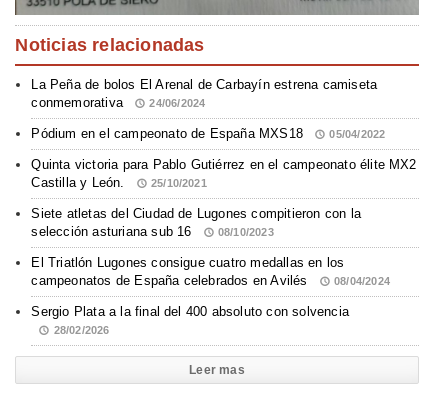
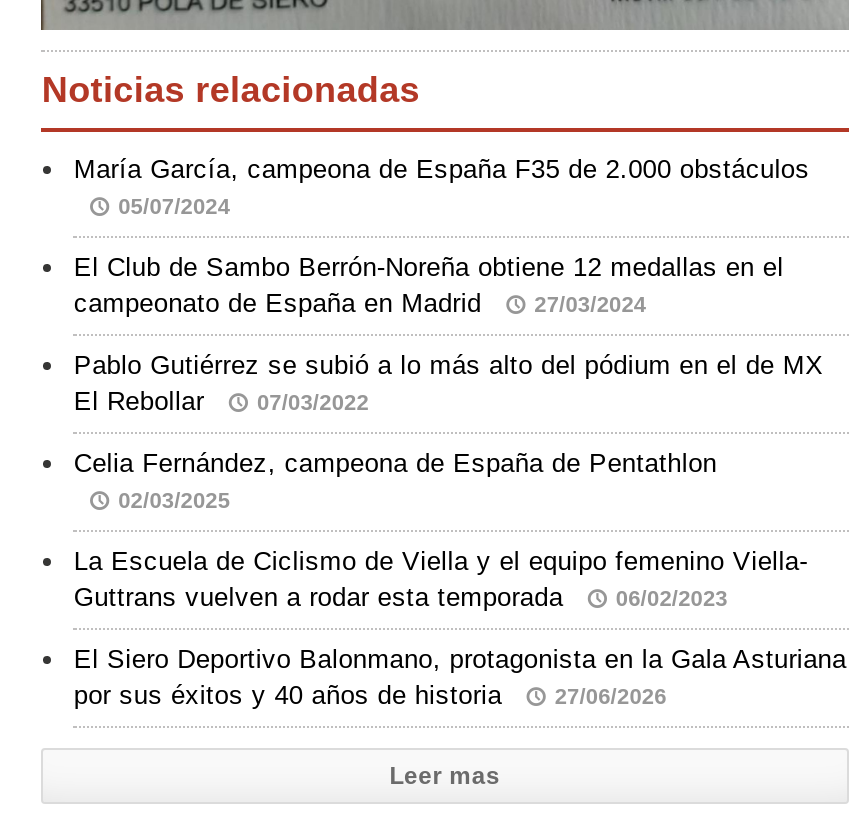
- La Peña de bolos El Arenal de Carbayín estrena camiseta
- conmemorativa
- 24/06/2024
+ María García, campeona de España F35 de 2.000 obstáculos
+ 05/07/2024

- Pódium en el campeonato de España MXS18
- 05/04/2022
+ El Club de Sambo Berrón-Noreña obtiene 12 medallas en el
+ campeonato de España en Madrid
+ 27/03/2024

- Quinta victoria para Pablo Gutiérrez en el campeonato élite MX2
- Castilla y León.
- 25/10/2021
+ Pablo Gutiérrez se subió a lo más alto del pódium en el de MX
+ El Rebollar
+ 07/03/2022

- Siete atletas del Ciudad de Lugones compitieron con la
- selección asturiana sub 16
- 08/10/2023
+ Celia Fernández, campeona de España de Pentathlon
+ 02/03/2025

- El Triatlón Lugones consigue cuatro medallas en los
- campeonatos de España celebrados en Avilés
- 08/04/2024
+ La Escuela de Ciclismo de Viella y el equipo femenino Viella-
+ Guttrans vuelven a rodar esta temporada
+ 06/02/2023

- Sergio Plata a la final del 400 absoluto con solvencia
- 28/02/2026
+ El Siero Deportivo Balonmano, protagonista en la Gala Asturiana
+ por sus éxitos y 40 años de historia
+ 27/06/2026
